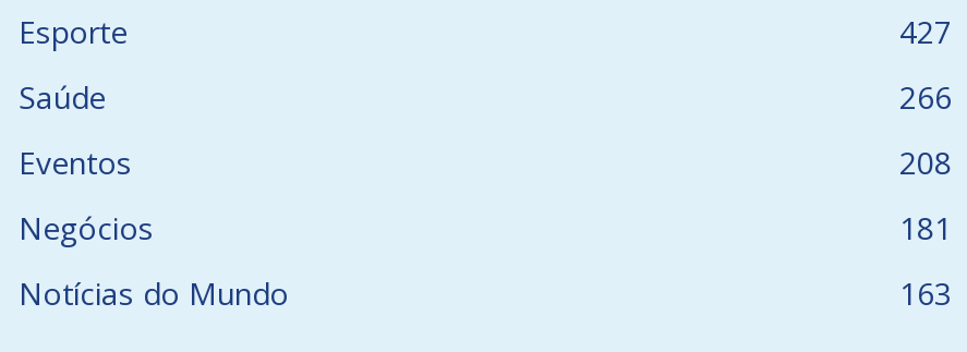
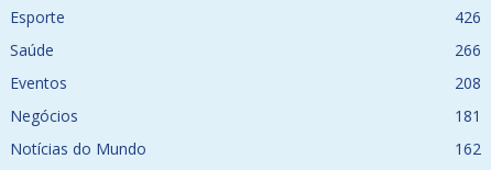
- 427
+ 426

- 163
+ 162
